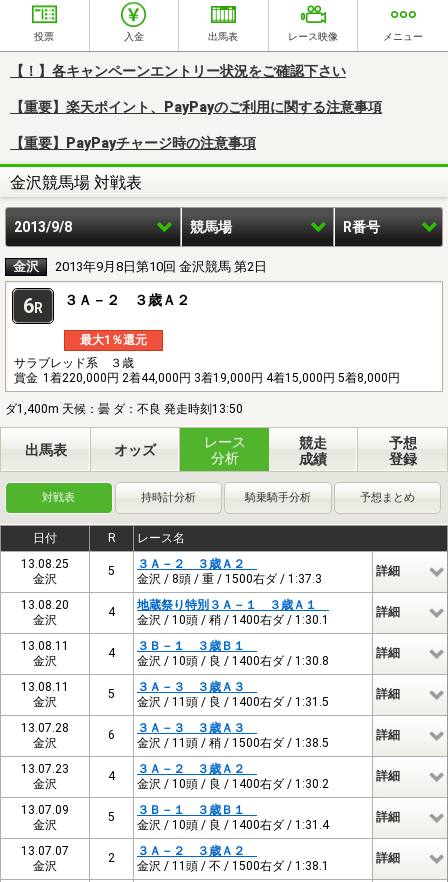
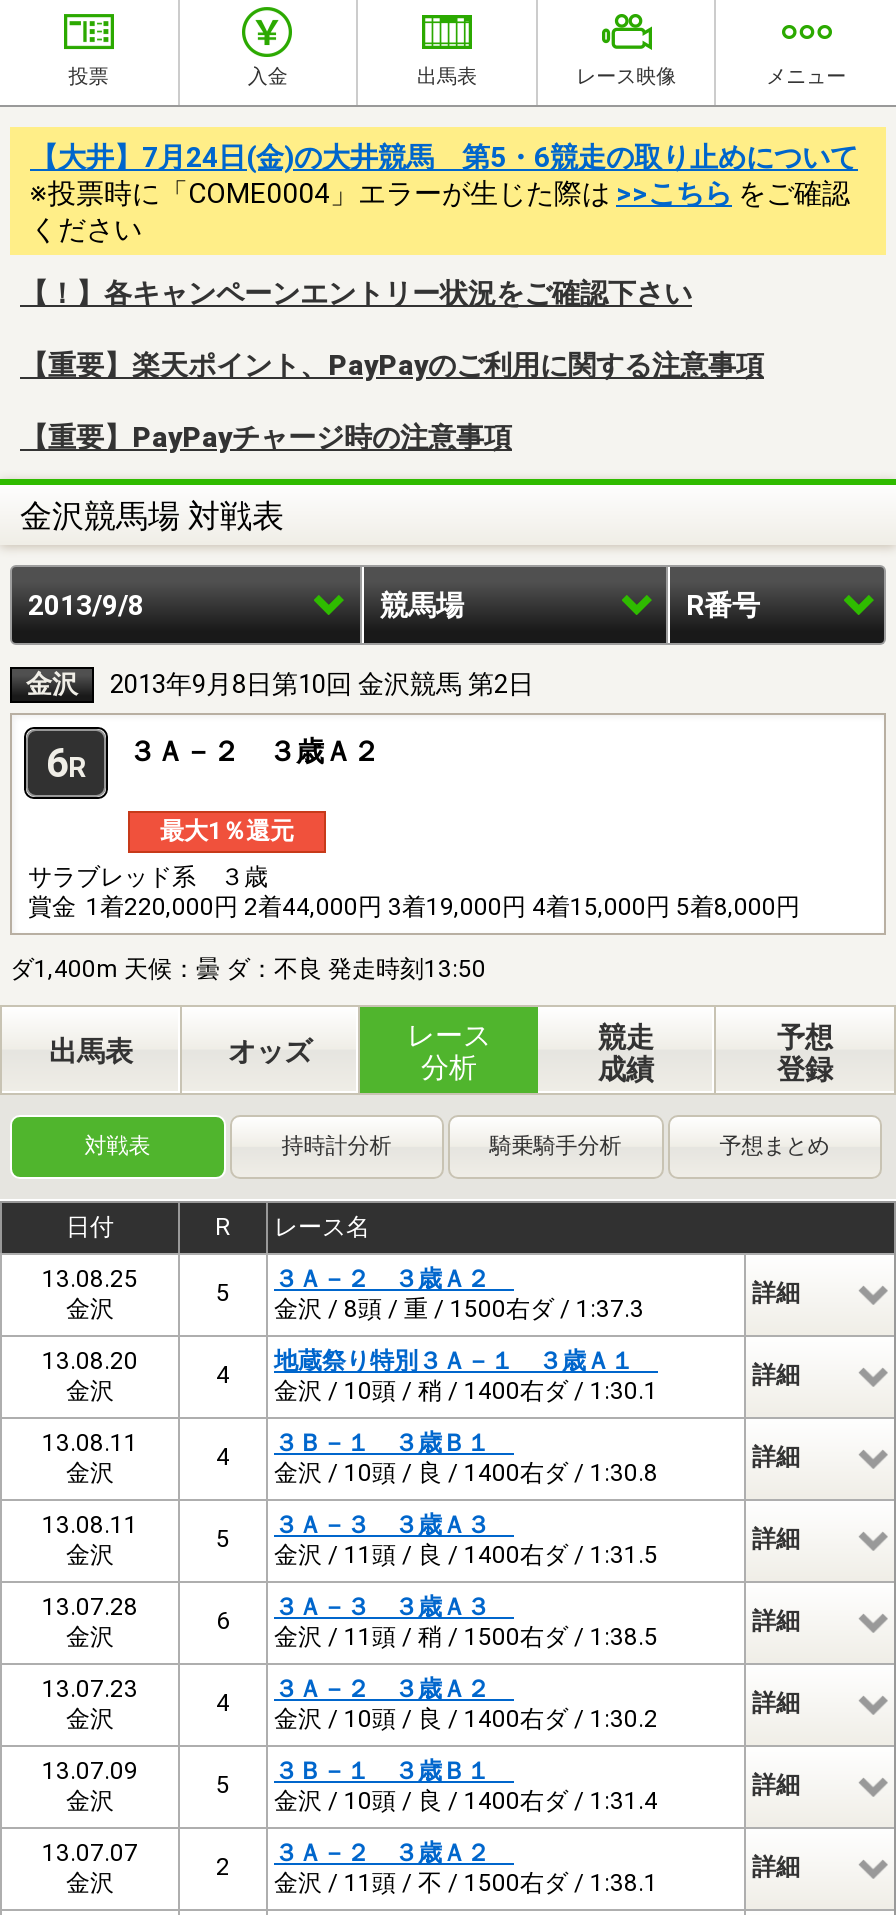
+ 【大井】7月24日(金)の大井競馬 第5・6競走の取り止めについて
+ ※投票時に「COME0004」エラーが生じた際は>>こちらをご確認
+ ください
